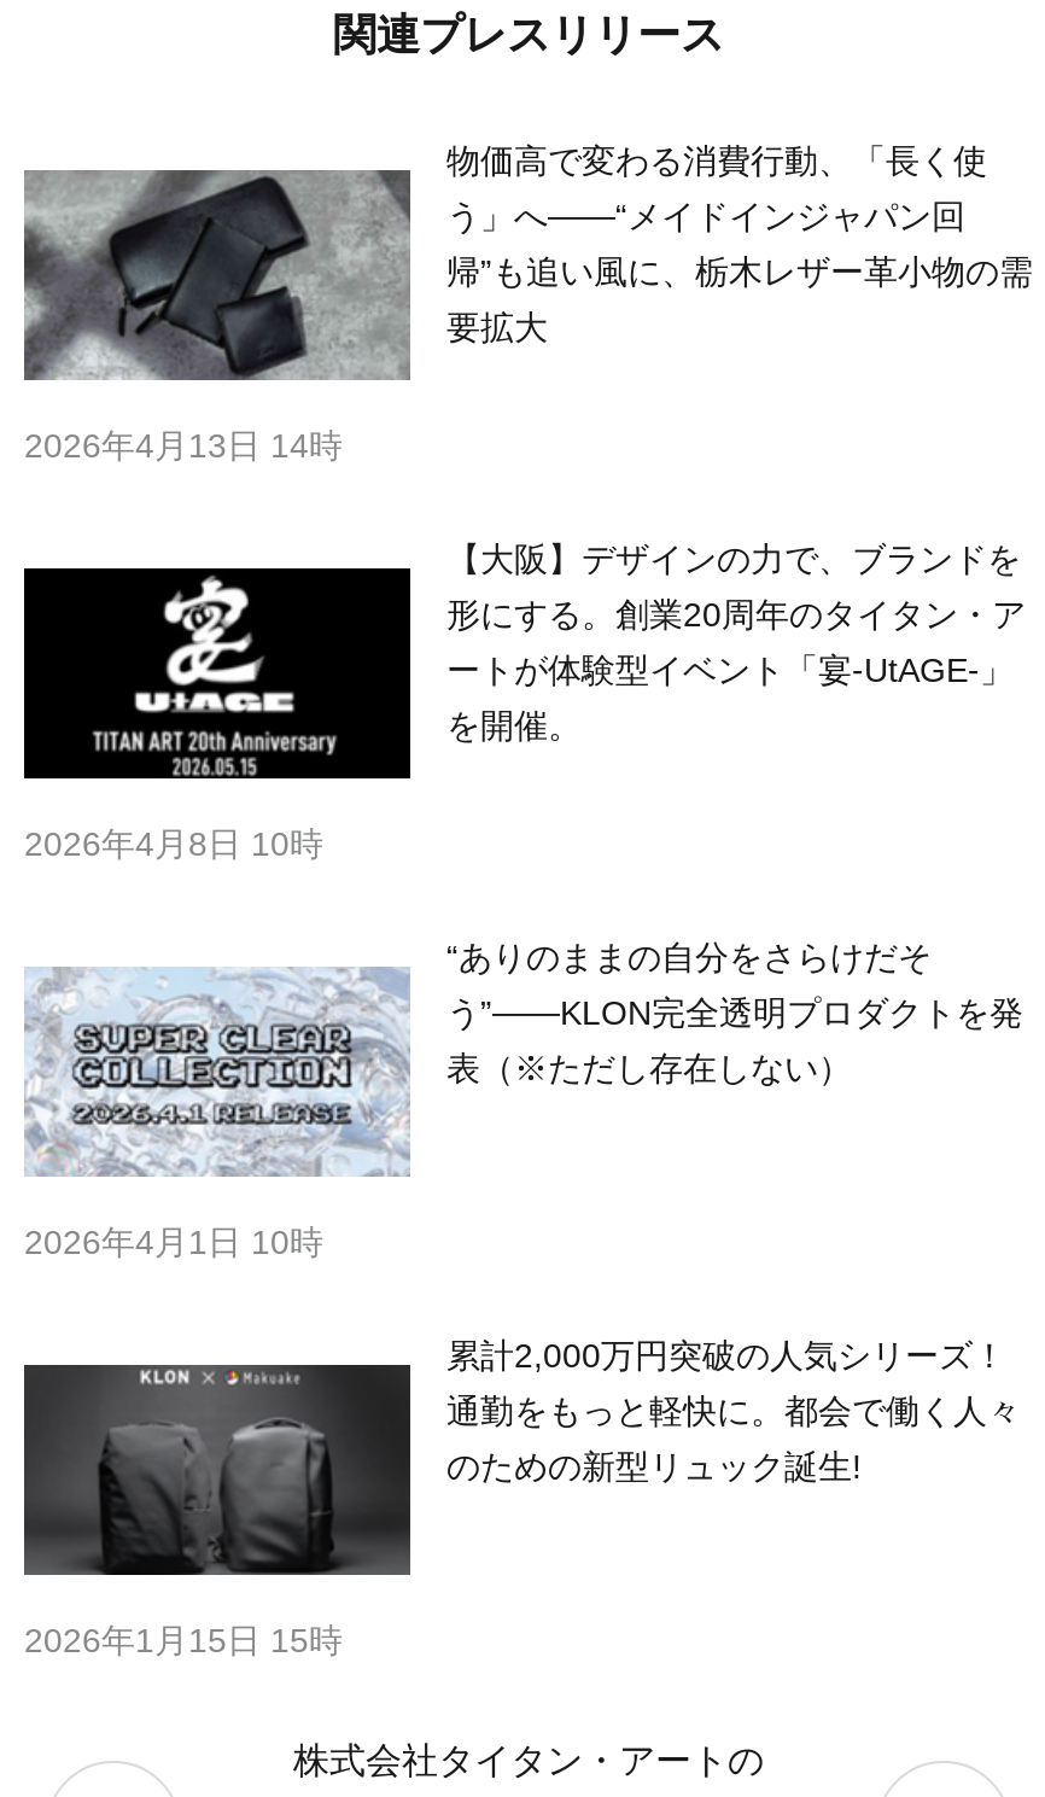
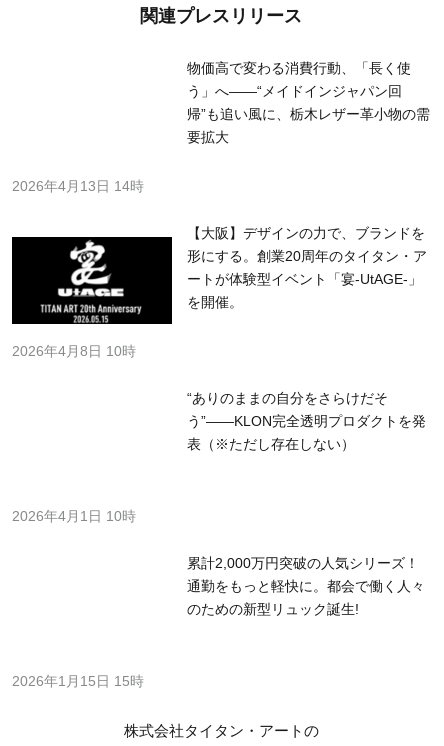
- [image]

- [image]

- [image]
